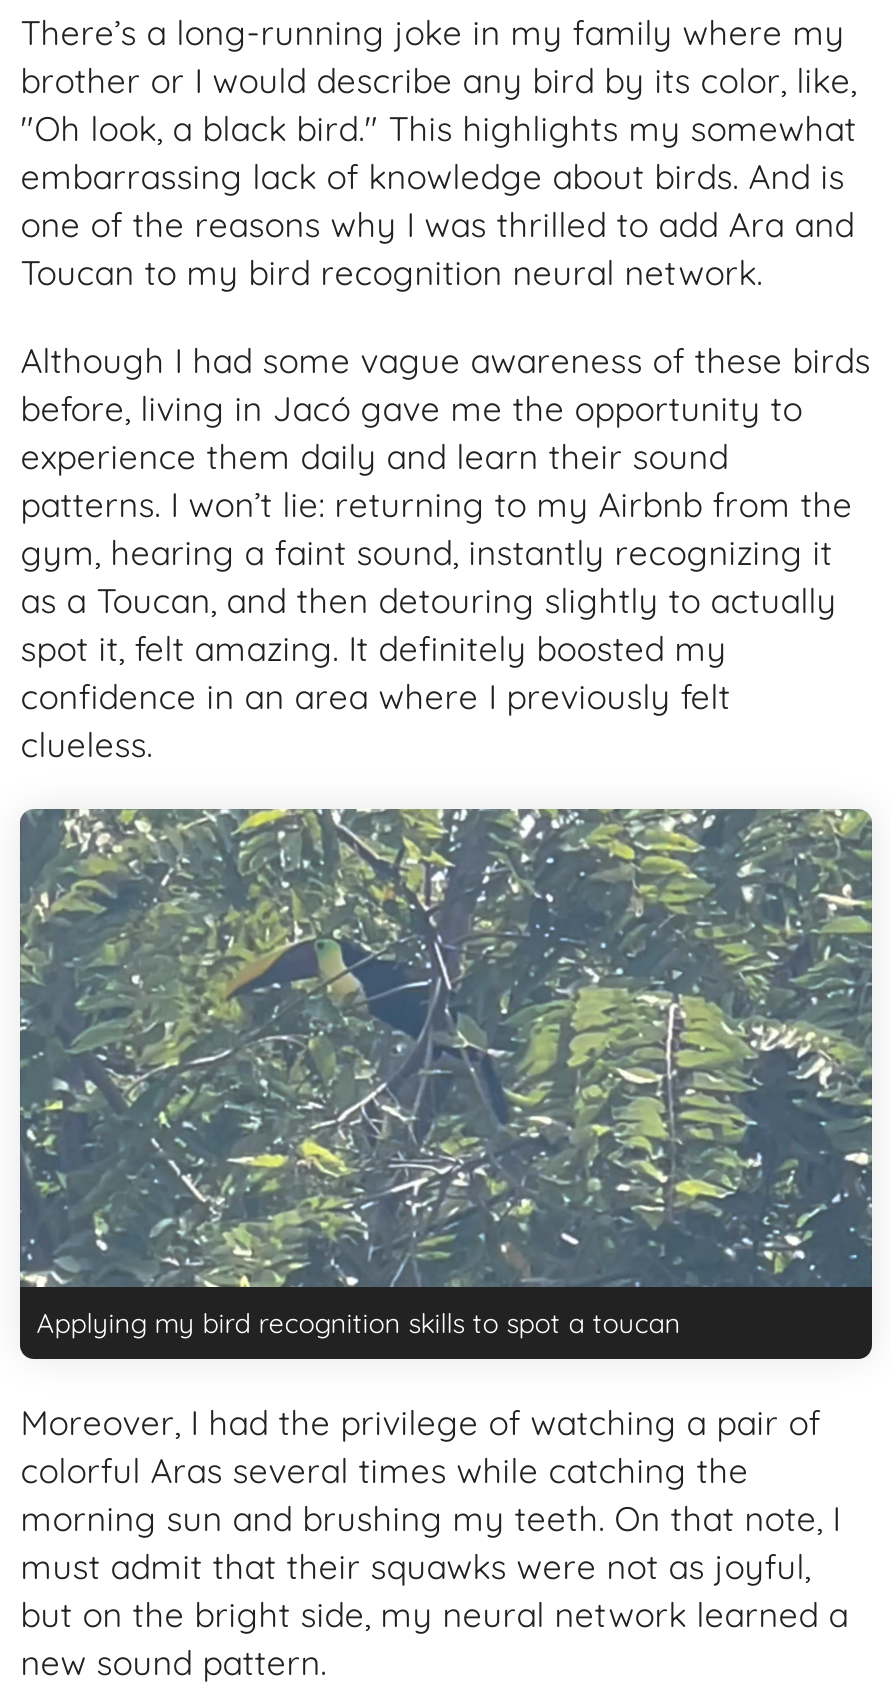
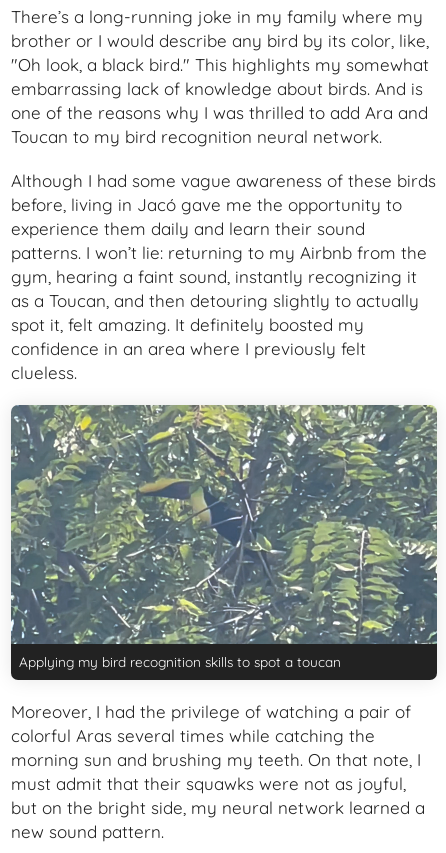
- [image]
+ [image]
